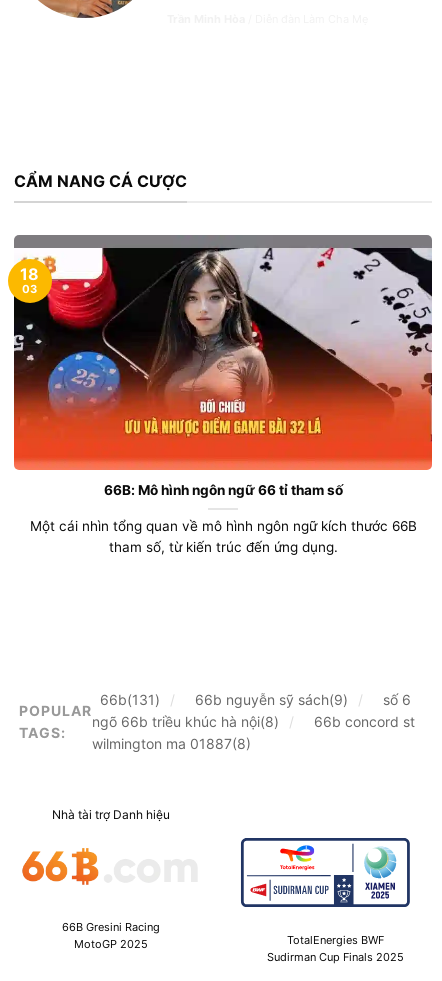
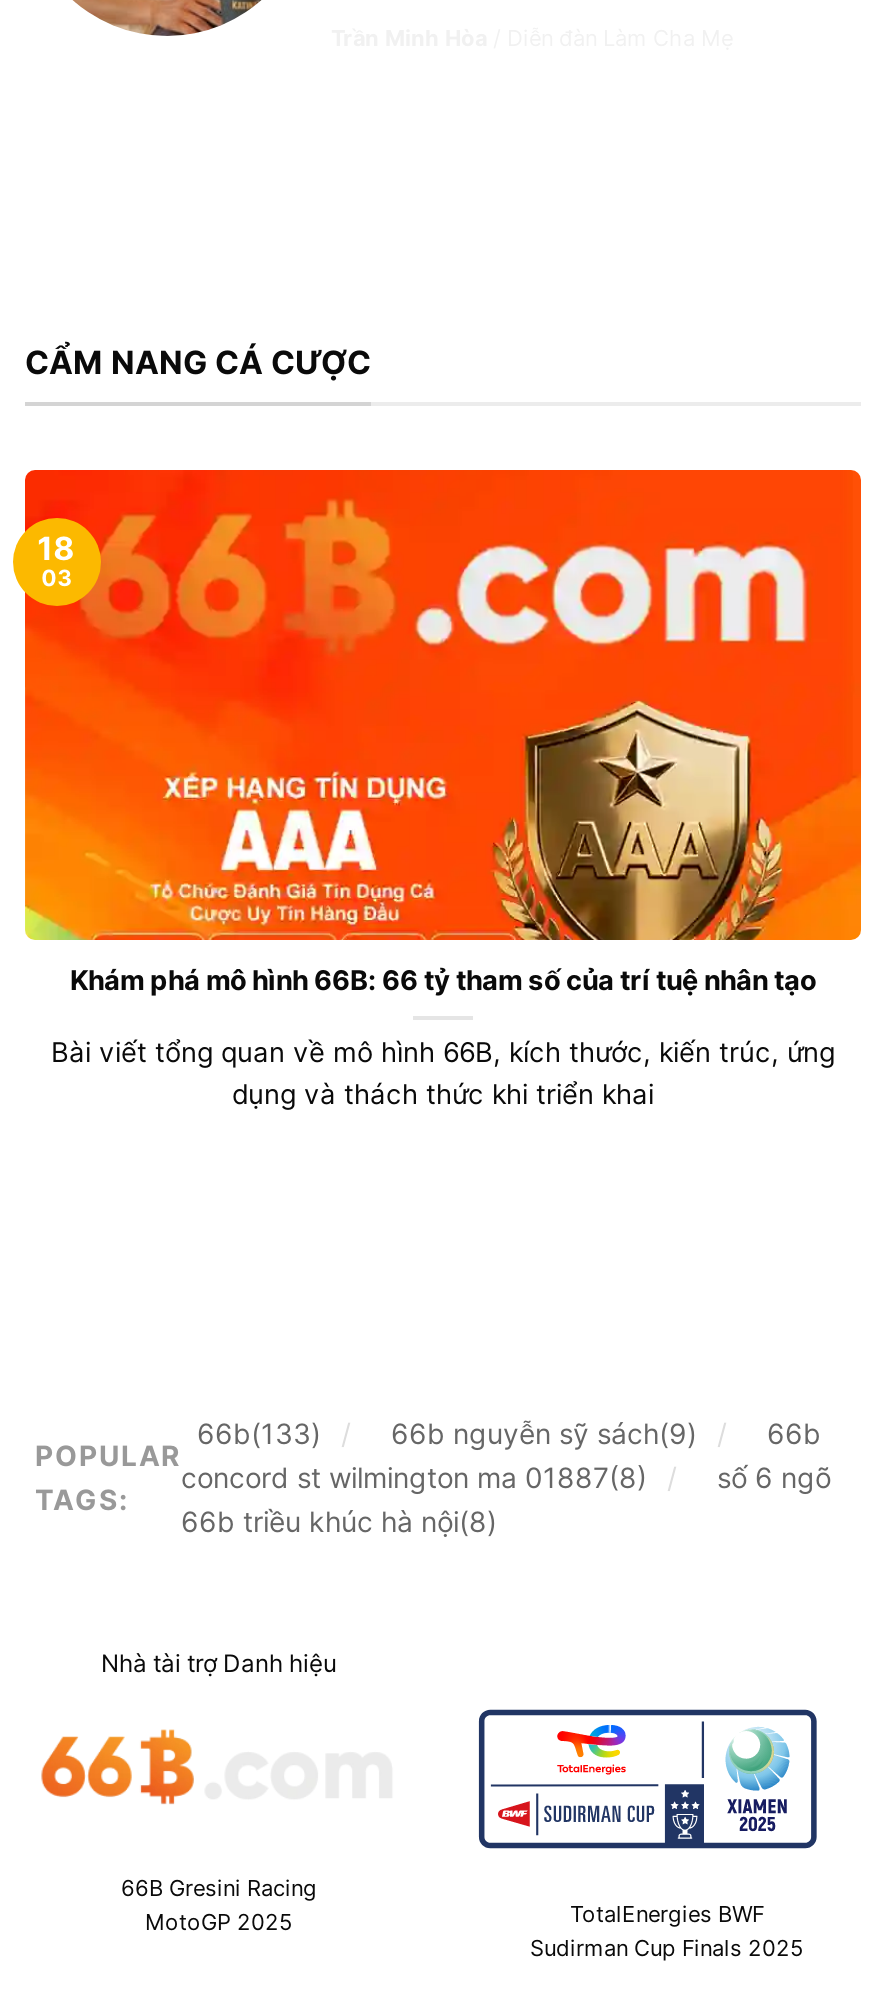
- [image]
- 66B: Mô hình ngôn ngữ 66 tỉ tham số
+ [image]
+ Khám phá mô hình 66B: 66 tỷ tham số của trí tuệ nhân tạo

- Một cái nhìn tổng quan về mô hình ngôn ngữ kích thước 66B
- tham số, từ kiến trúc đến ứng dụng.
+ Bài viết tổng quan về mô hình 66B, kích thước, kiến trúc, ứng
+ dụng và thách thức khi triển khai

- số 6
- ngõ 66b triều khúc hà nội(8)
- 66b concord st
- wilmington ma 01887(8)
+ 66b
+ concord st wilmington ma 01887(8)
+ số 6 ngõ
+ 66b triều khúc hà nội(8)

- 66b(131)
+ 66b(133)
